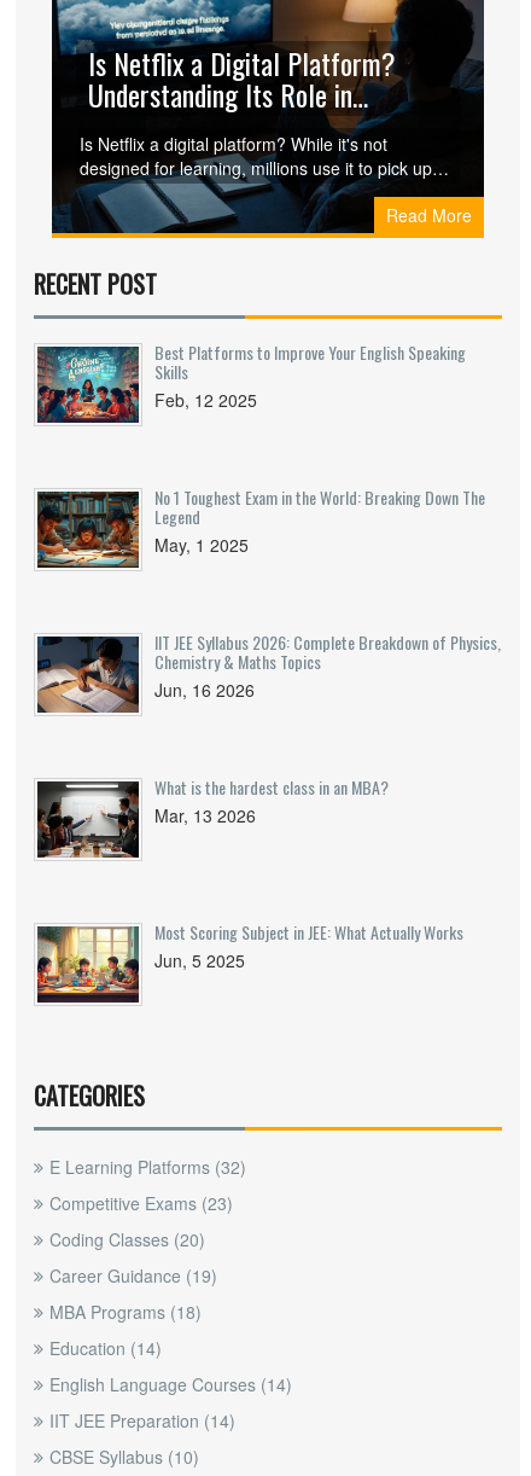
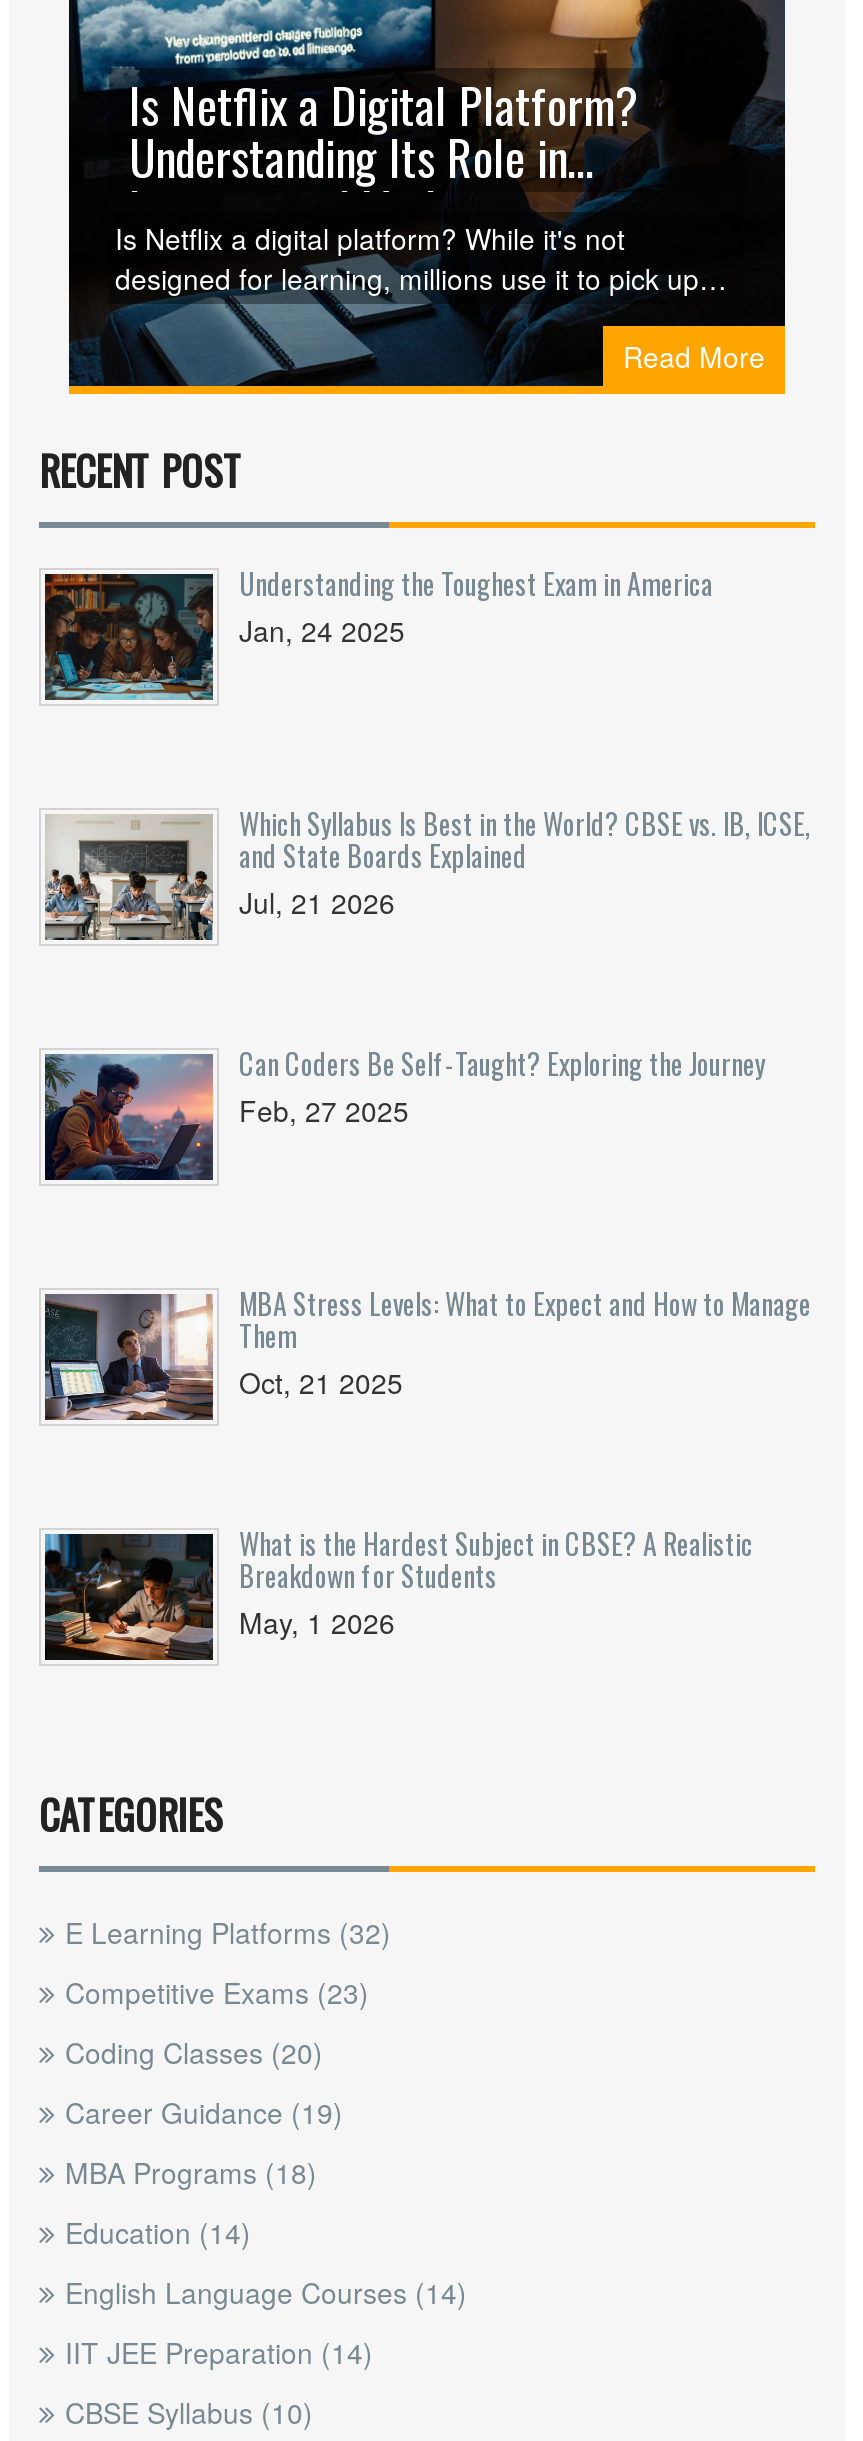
- [image]
- Best Platforms to Improve Your English Speaking
- Skills
- Feb, 12 2025
+ [image]
+ Understanding the Toughest Exam in America
+ Jan, 24 2025

- [image]
- No 1 Toughest Exam in the World: Breaking Down The
- Legend
- May, 1 2025
+ [image]
+ Which Syllabus Is Best in the World? CBSE vs. IB, ICSE,
+ and State Boards Explained
+ Jul, 21 2026

- [image]
- IIT JEE Syllabus 2026: Complete Breakdown of Physics,
- Chemistry & Maths Topics
- Jun, 16 2026
+ [image]
+ Can Coders Be Self-Taught? Exploring the Journey
+ Feb, 27 2025

- [image]
- What is the hardest class in an MBA?
- Mar, 13 2026
+ [image]
+ MBA Stress Levels: What to Expect and How to Manage
+ Them
+ Oct, 21 2025

- [image]
- Most Scoring Subject in JEE: What Actually Works
- Jun, 5 2025
+ [image]
+ What is the Hardest Subject in CBSE? A Realistic
+ Breakdown for Students
+ May, 1 2026
